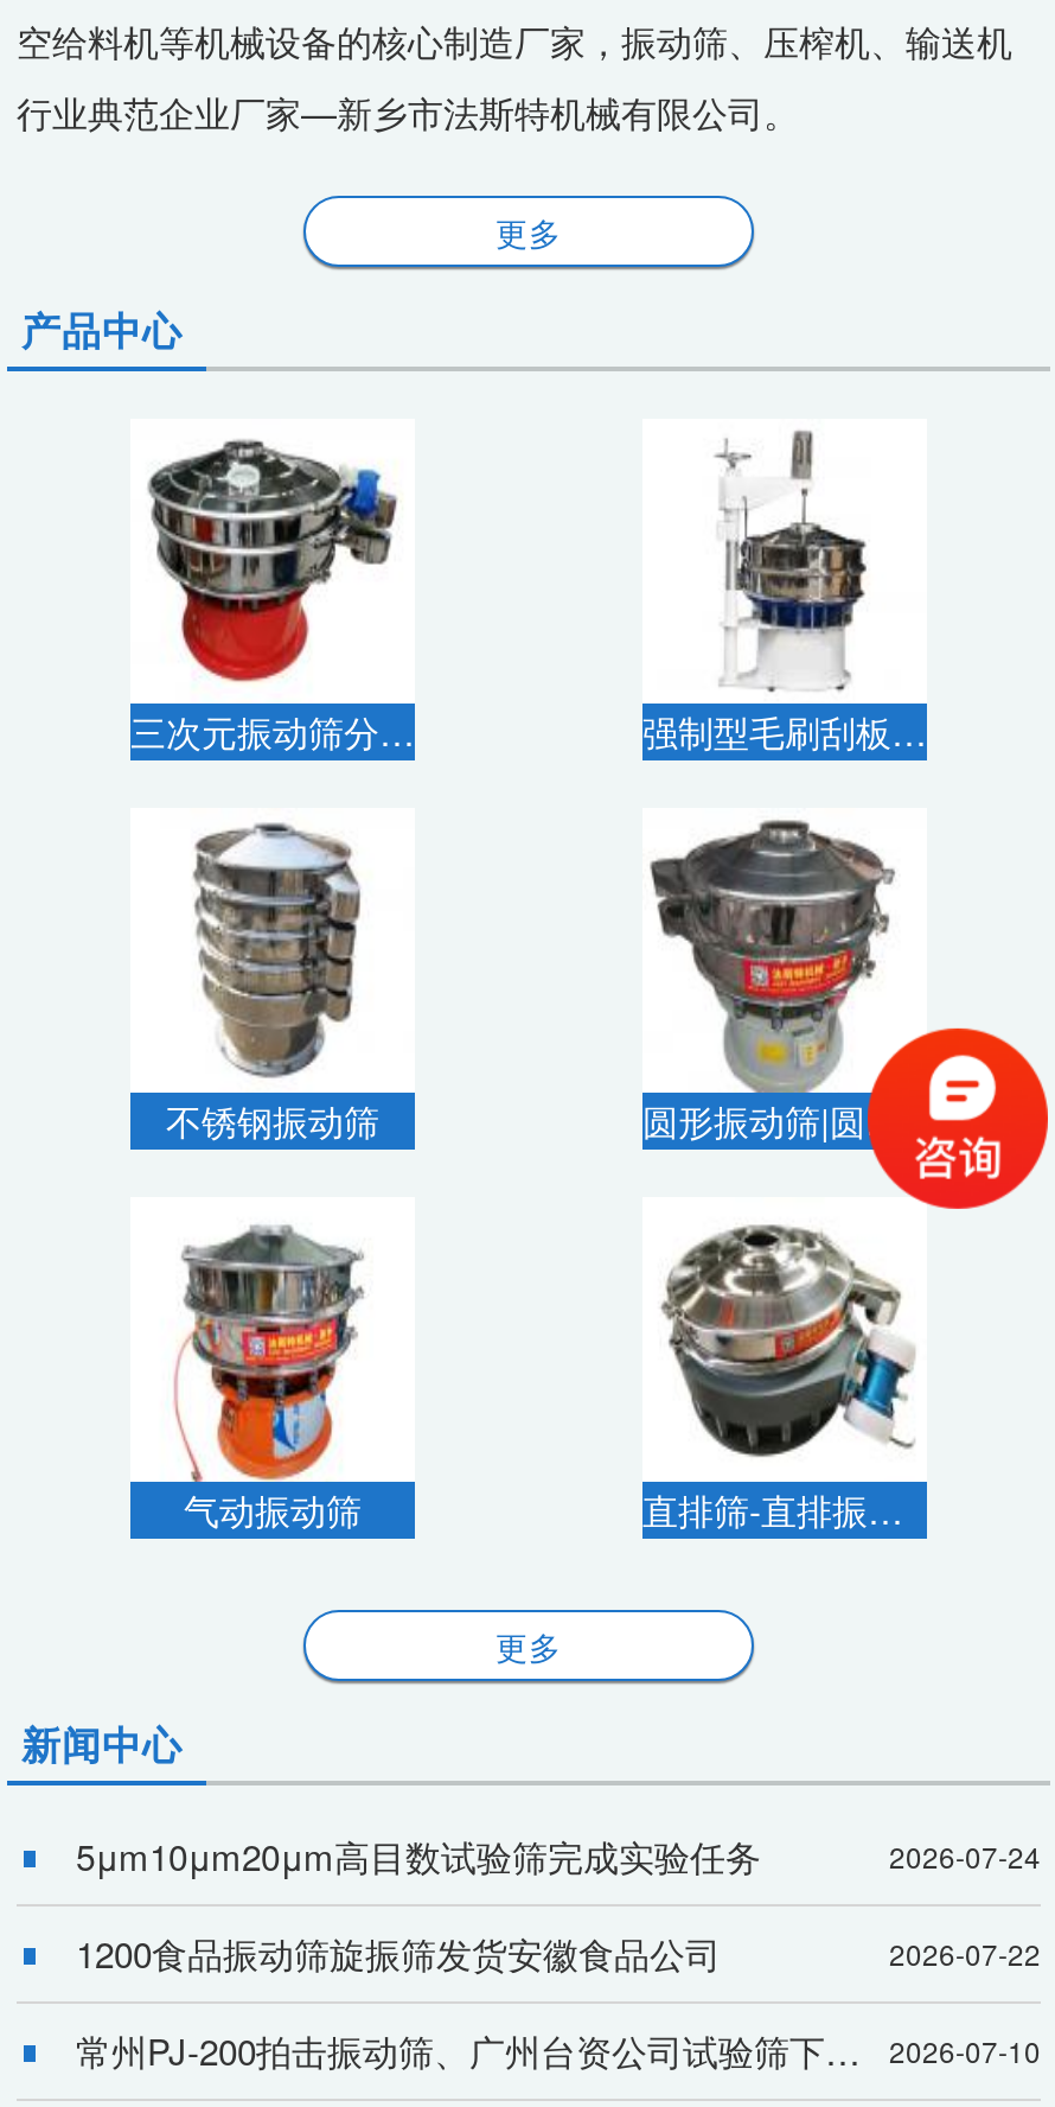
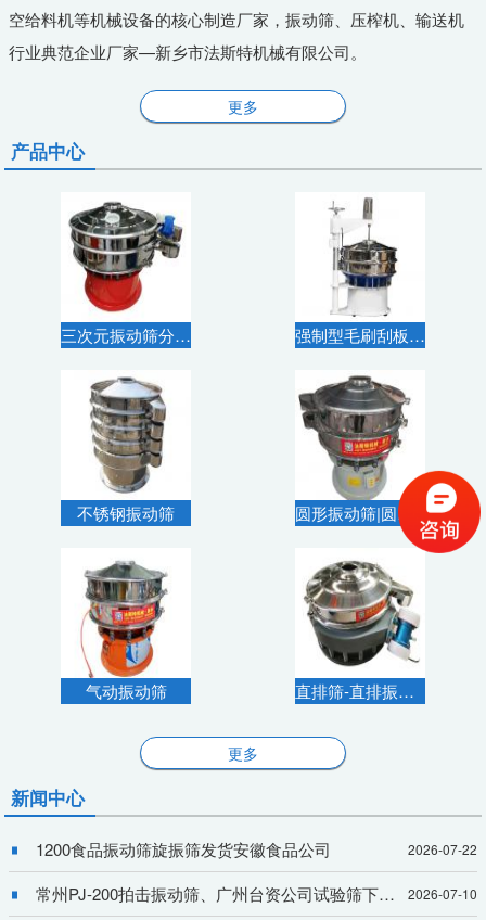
- 5μm10μm20μm高目数试验筛完成实验任务
- 2026-07-24
